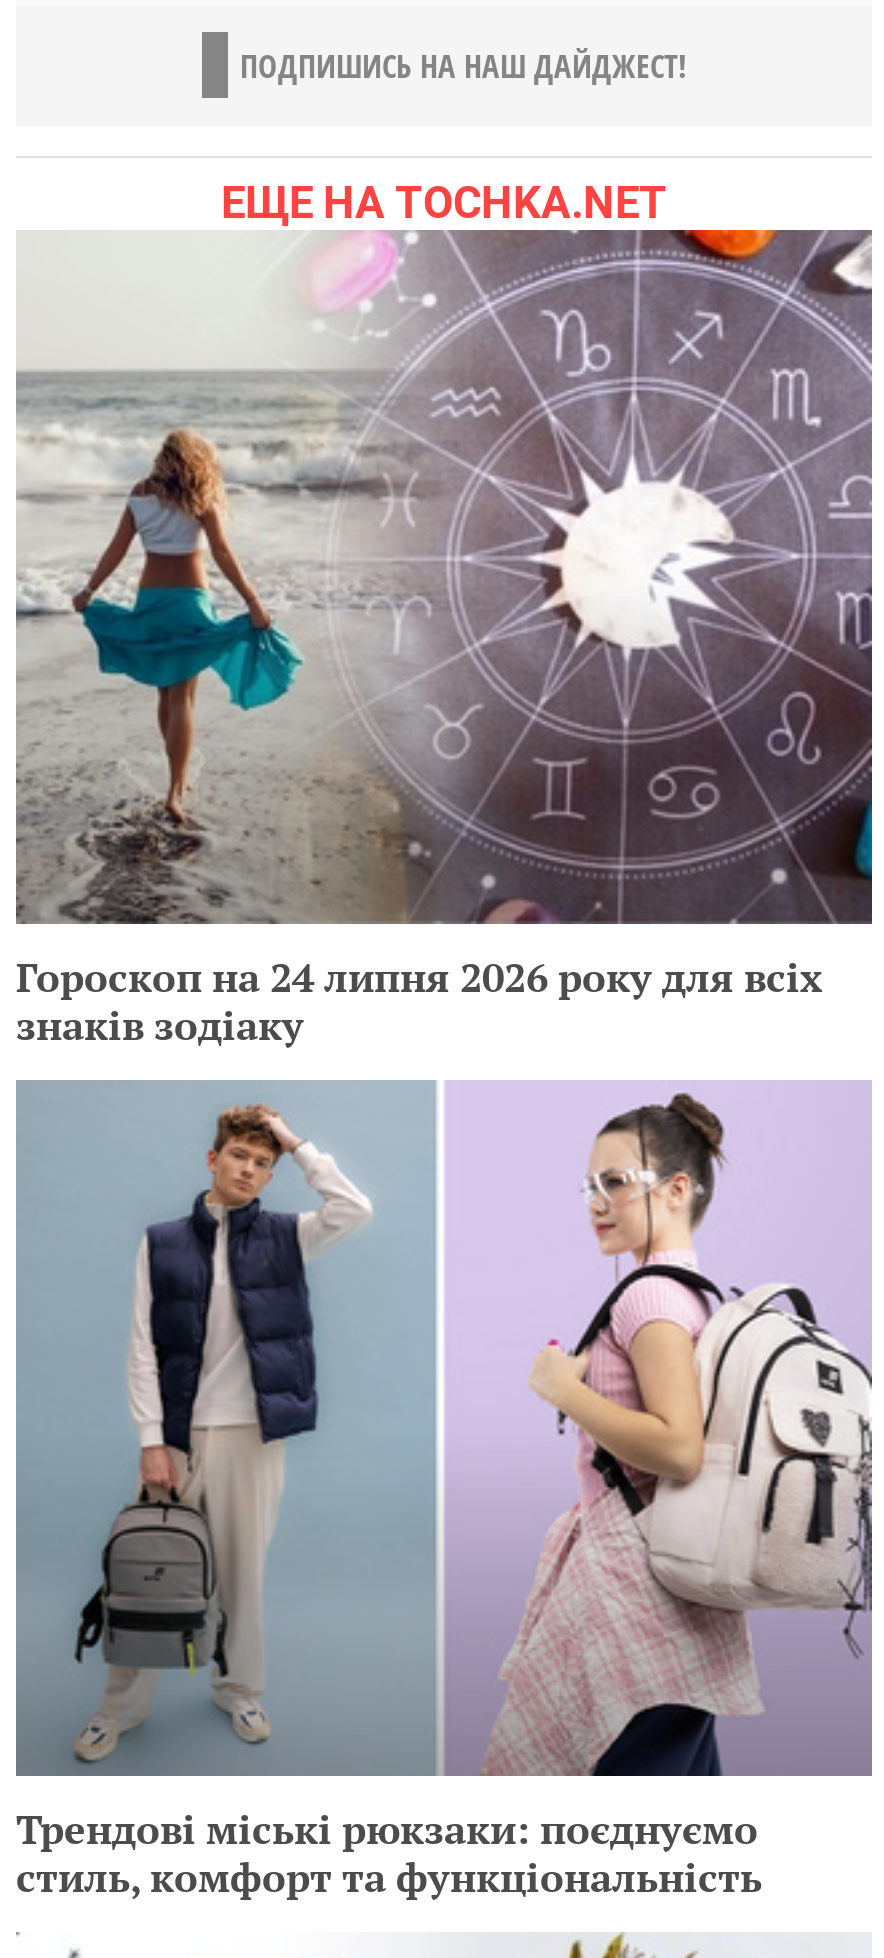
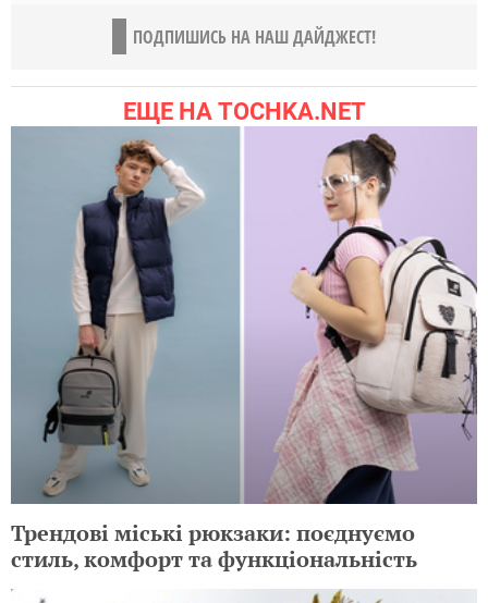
- [image]
- Гороскоп на 24 липня 2026 року для всіх
- знаків зодіаку
